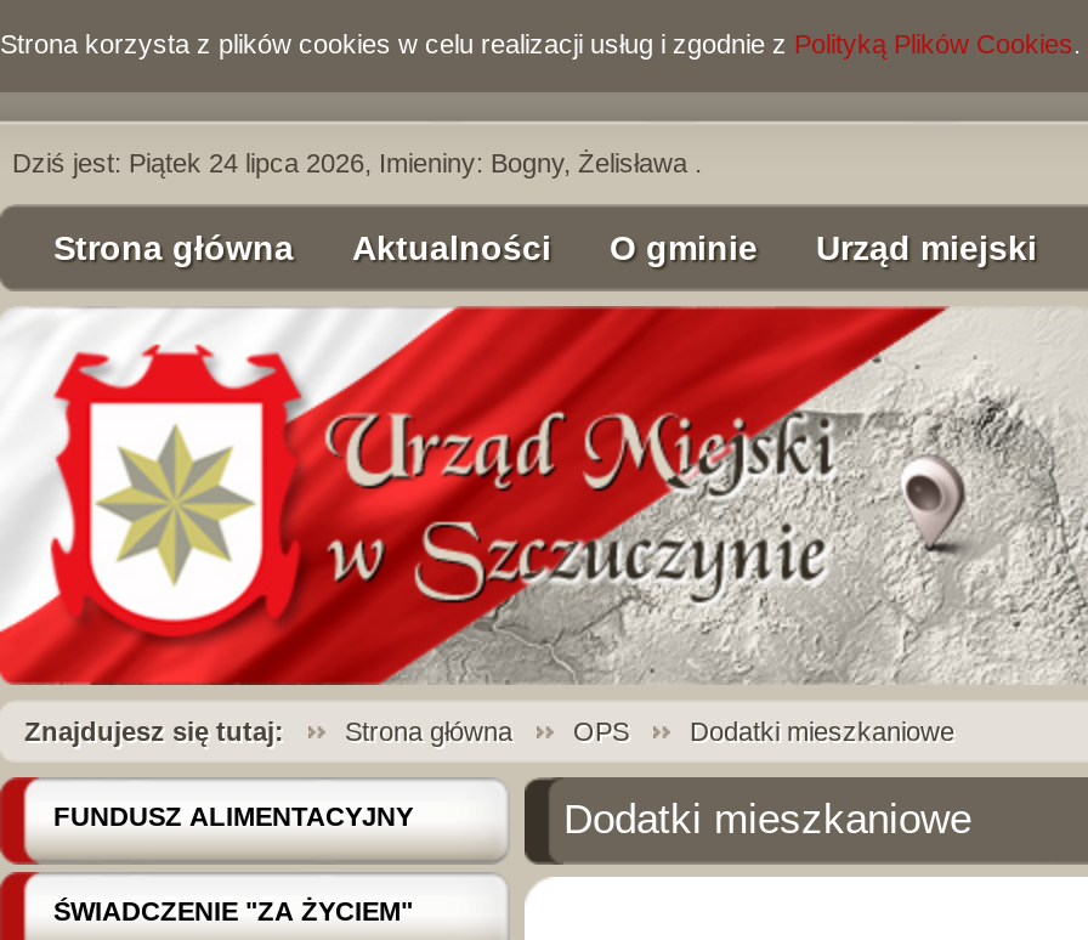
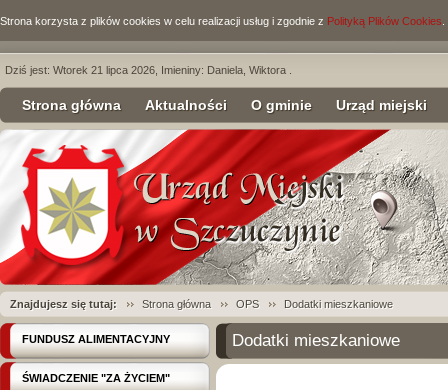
- Dziś jest: Piątek 24 lipca 2026, Imieniny: Bogny, Żelisława .
+ Dziś jest: Wtorek 21 lipca 2026, Imieniny: Daniela, Wiktora .
